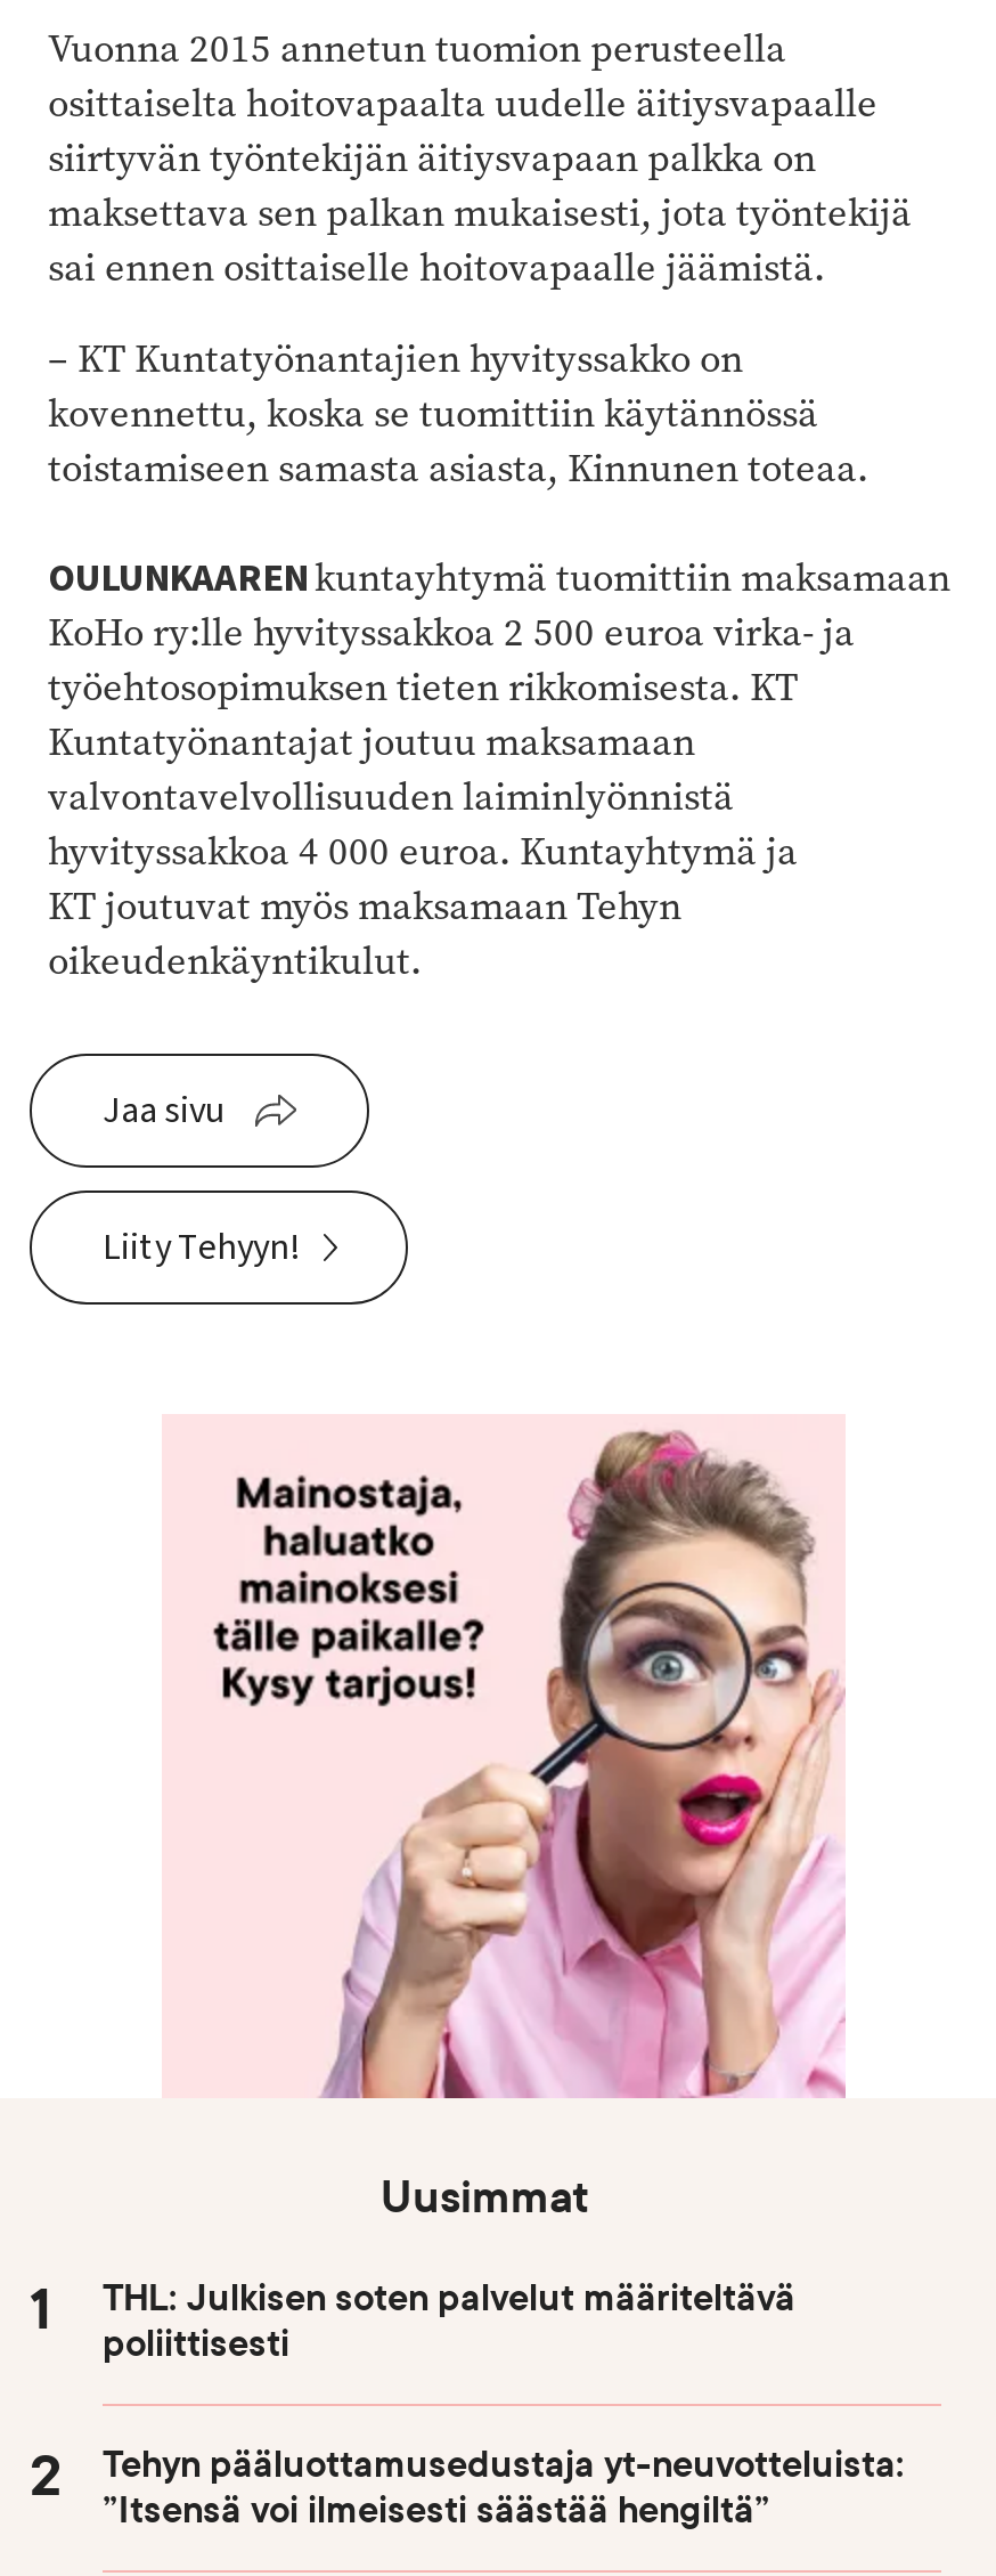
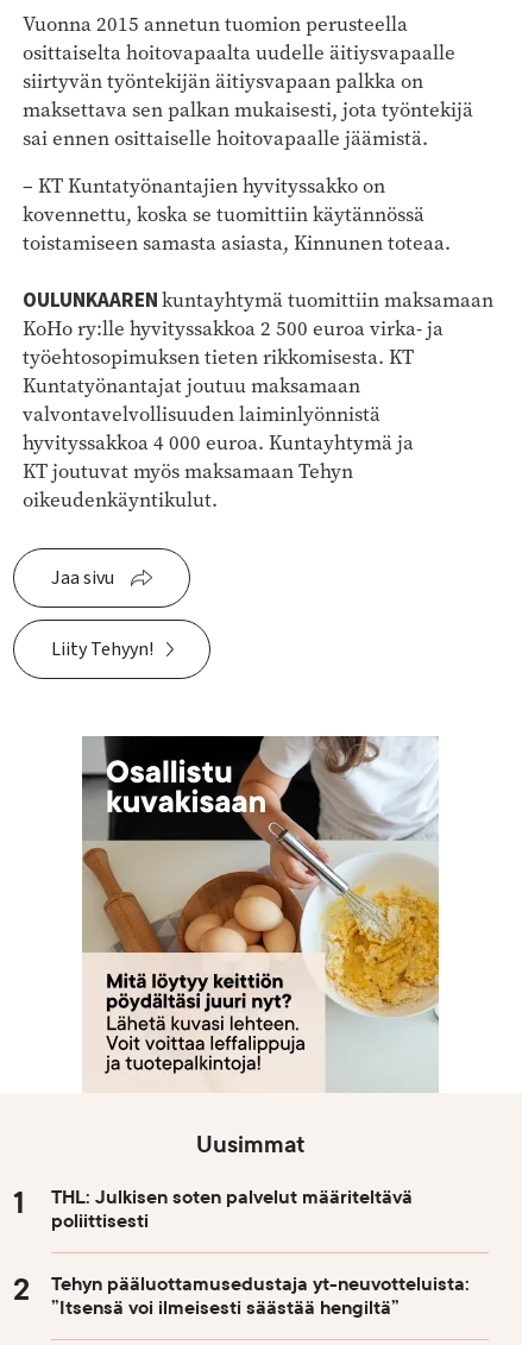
- [image]
+ [image]
